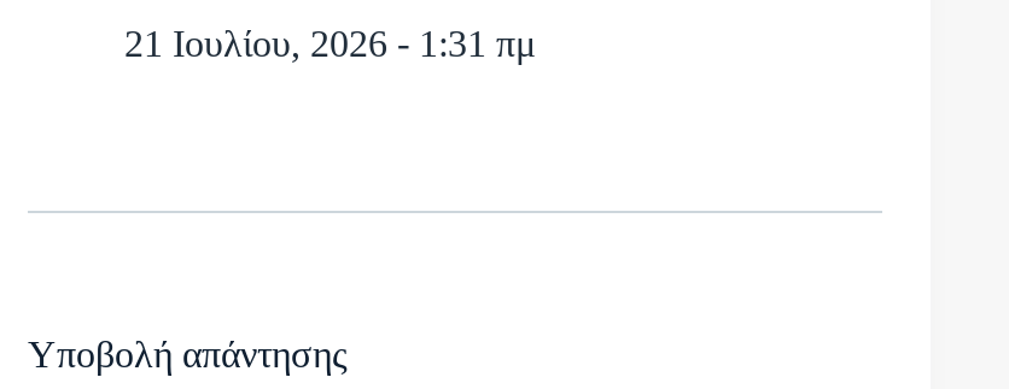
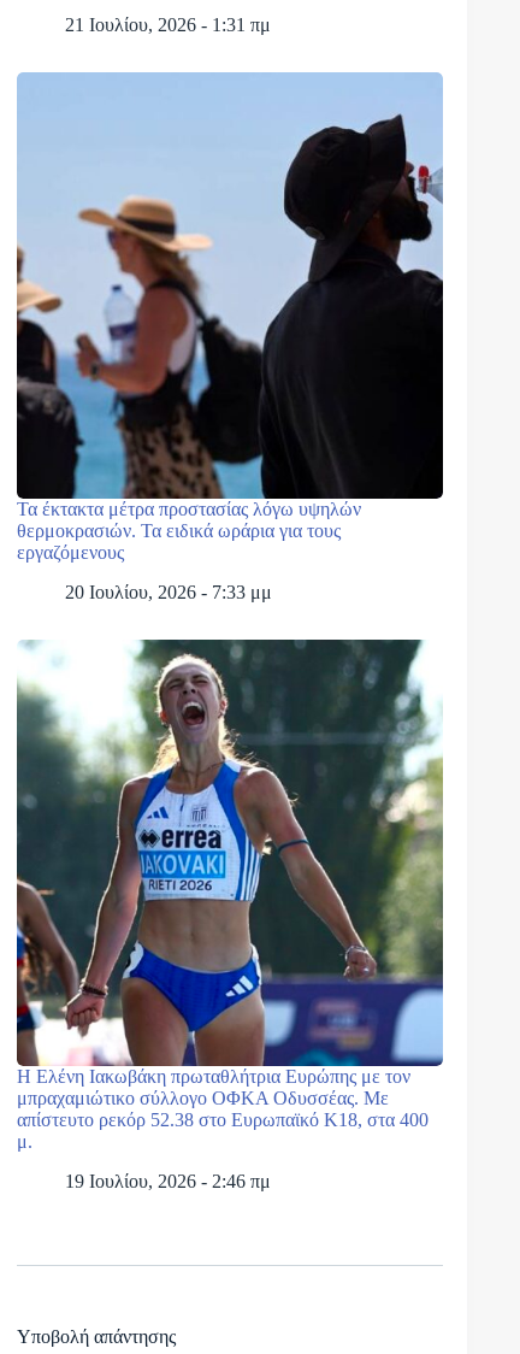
+ [image]
+ Τα έκτακτα μέτρα προστασίας λόγω υψηλών
+ θερμοκρασιών. Τα ειδικά ωράρια για τους
+ εργαζόμενους
+ 20 Ιουλίου, 2026 - 7:33 μμ

+ [image]
+ Η Ελένη Ιακωβάκη πρωταθλήτρια Ευρώπης με τον
+ μπραχαμιώτικο σύλλογο ΟΦΚΑ Οδυσσέας. Με
+ απίστευτο ρεκόρ 52.38 στο Ευρωπαϊκό Κ18, στα 400
+ μ.
+ 19 Ιουλίου, 2026 - 2:46 πμ
